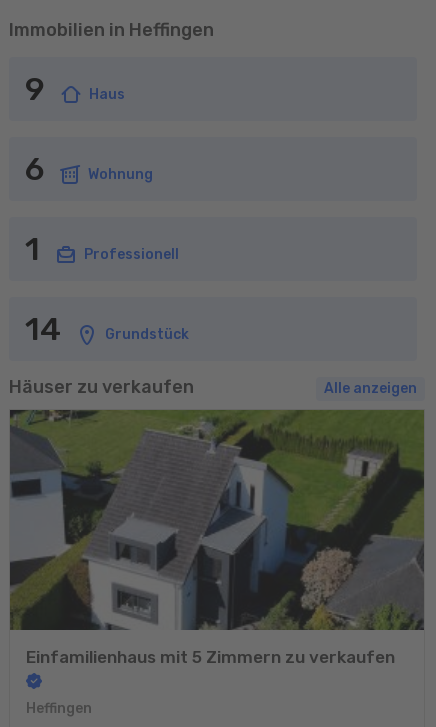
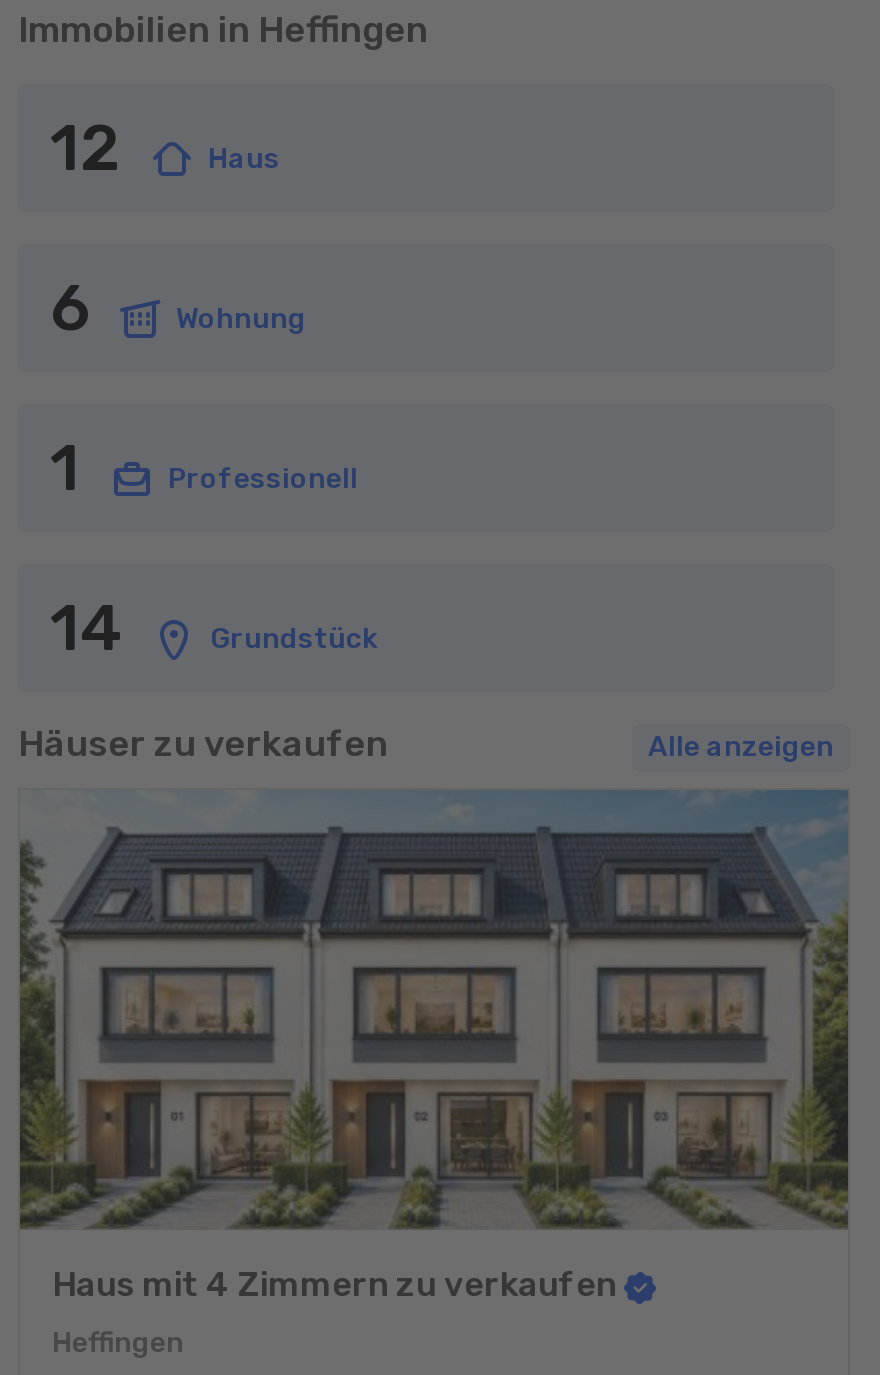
- 9
+ 12

- [image]
- Einfamilienhaus mit 5 Zimmern zu verkaufen
+ [image]
+ Haus mit 4 Zimmern zu verkaufen
